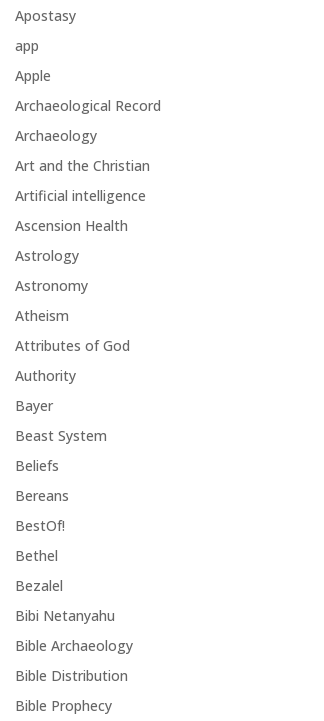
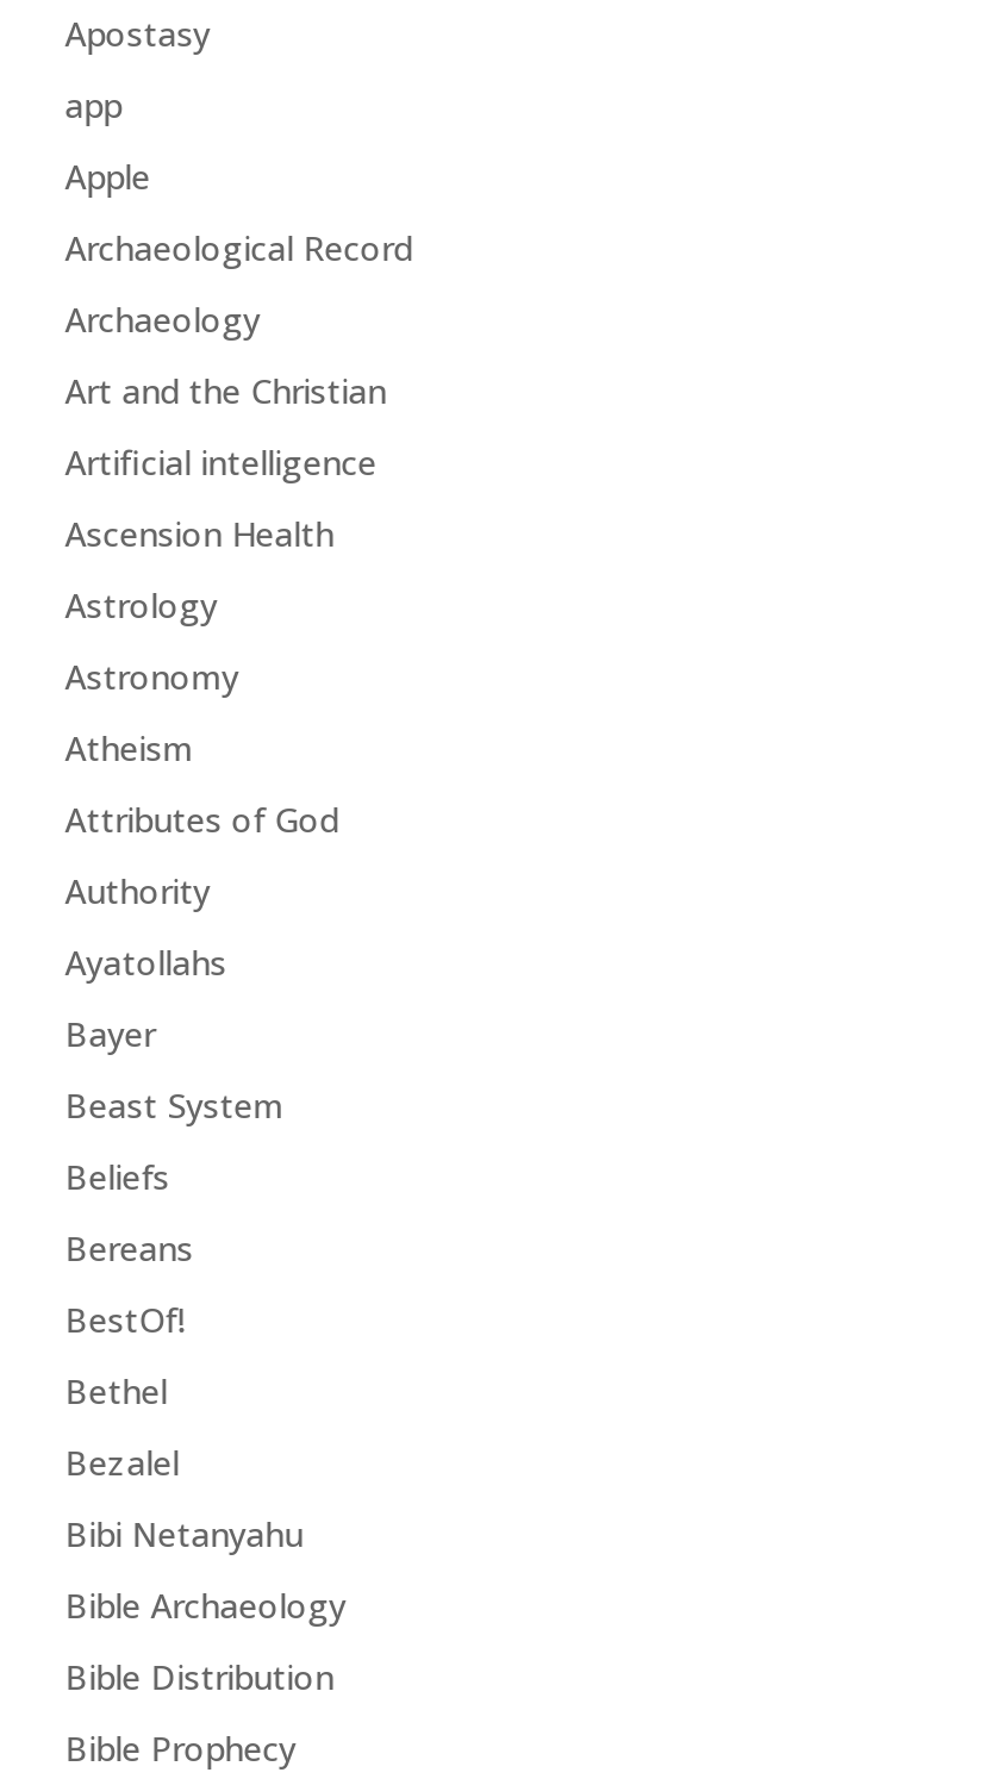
+ Ayatollahs
